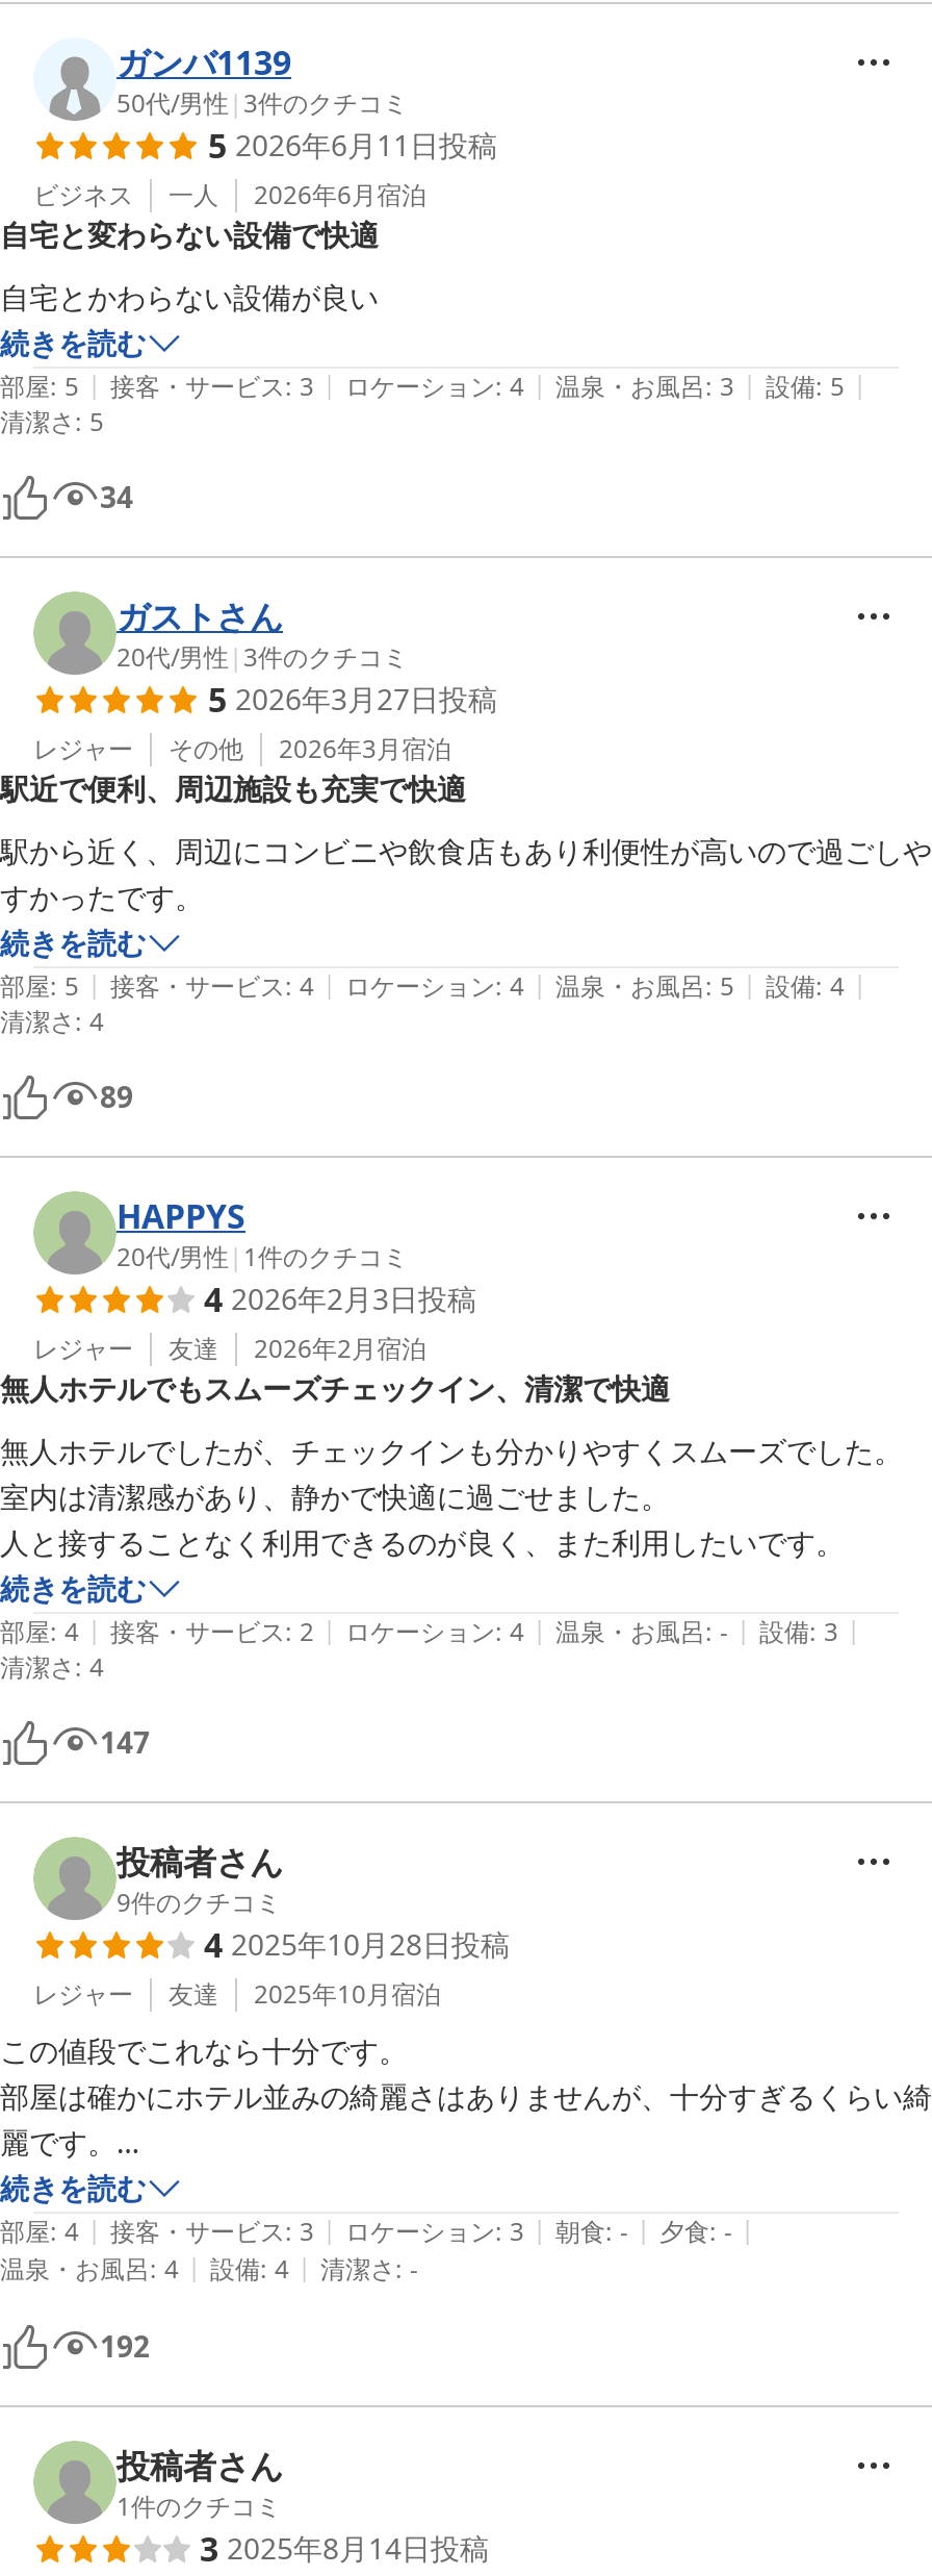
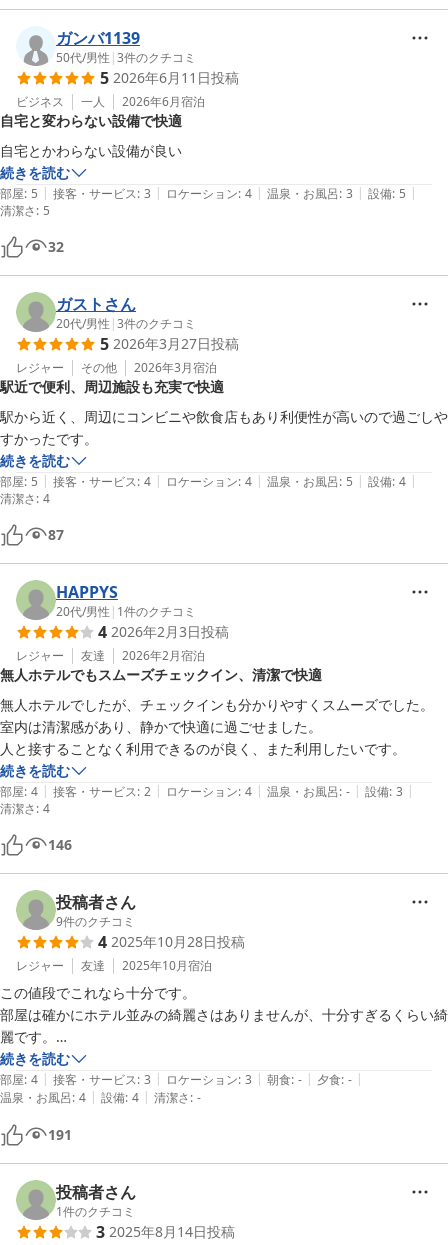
- 34
+ 32

- 89
+ 87

- 147
+ 146

- 192
+ 191
